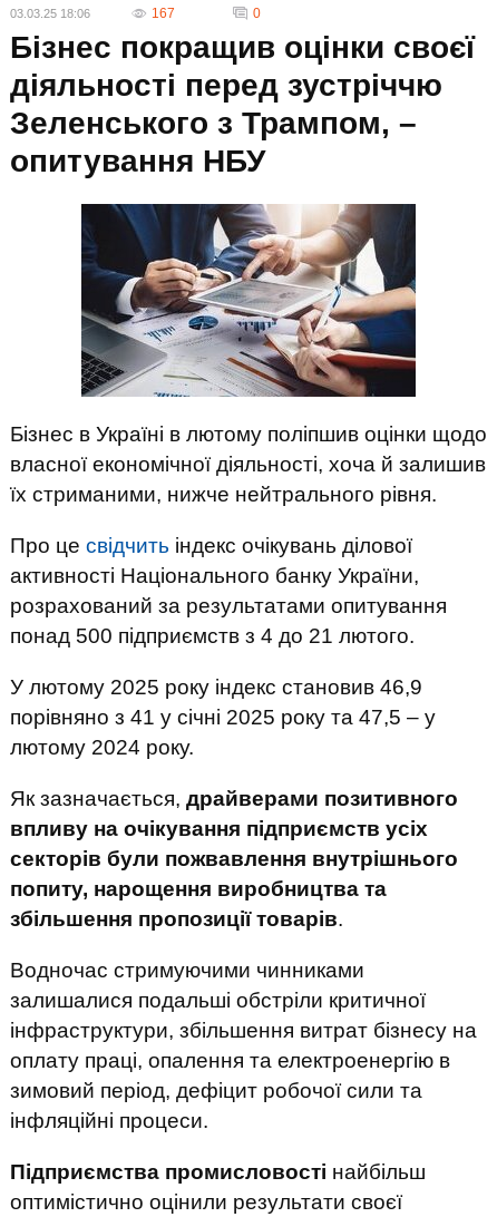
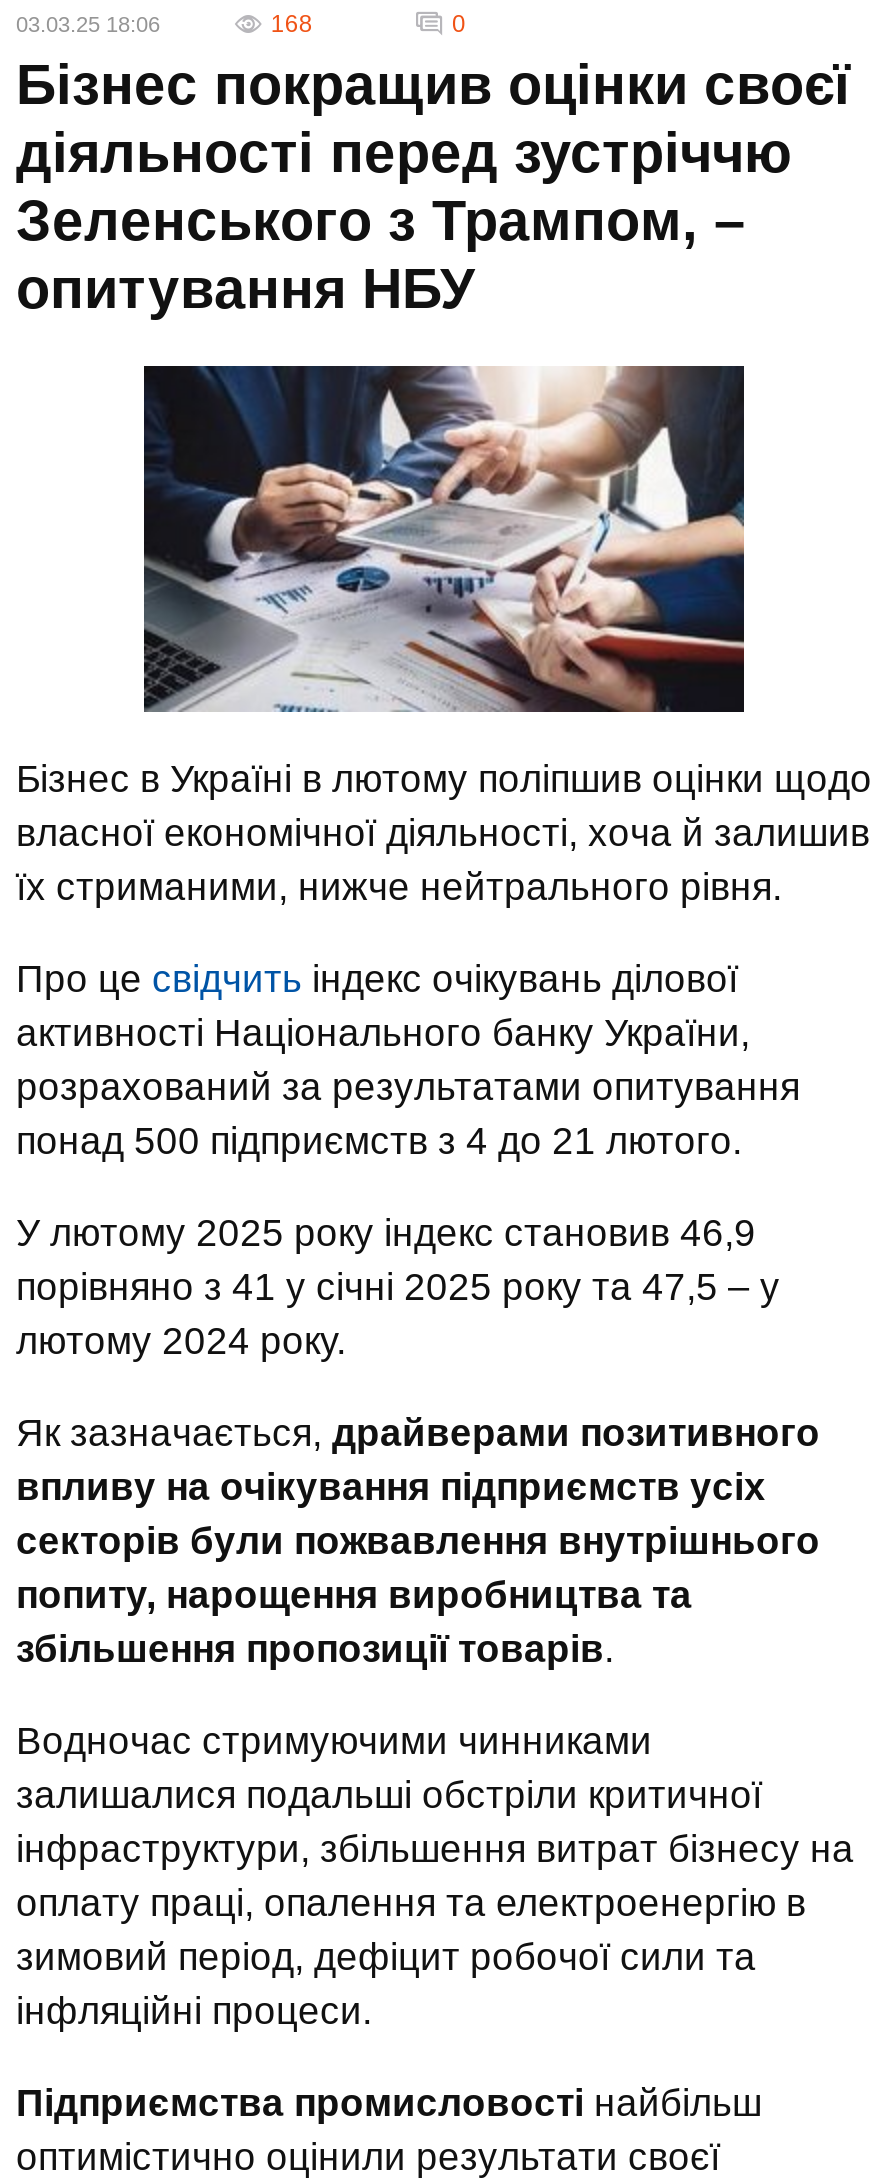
- 167
+ 168
